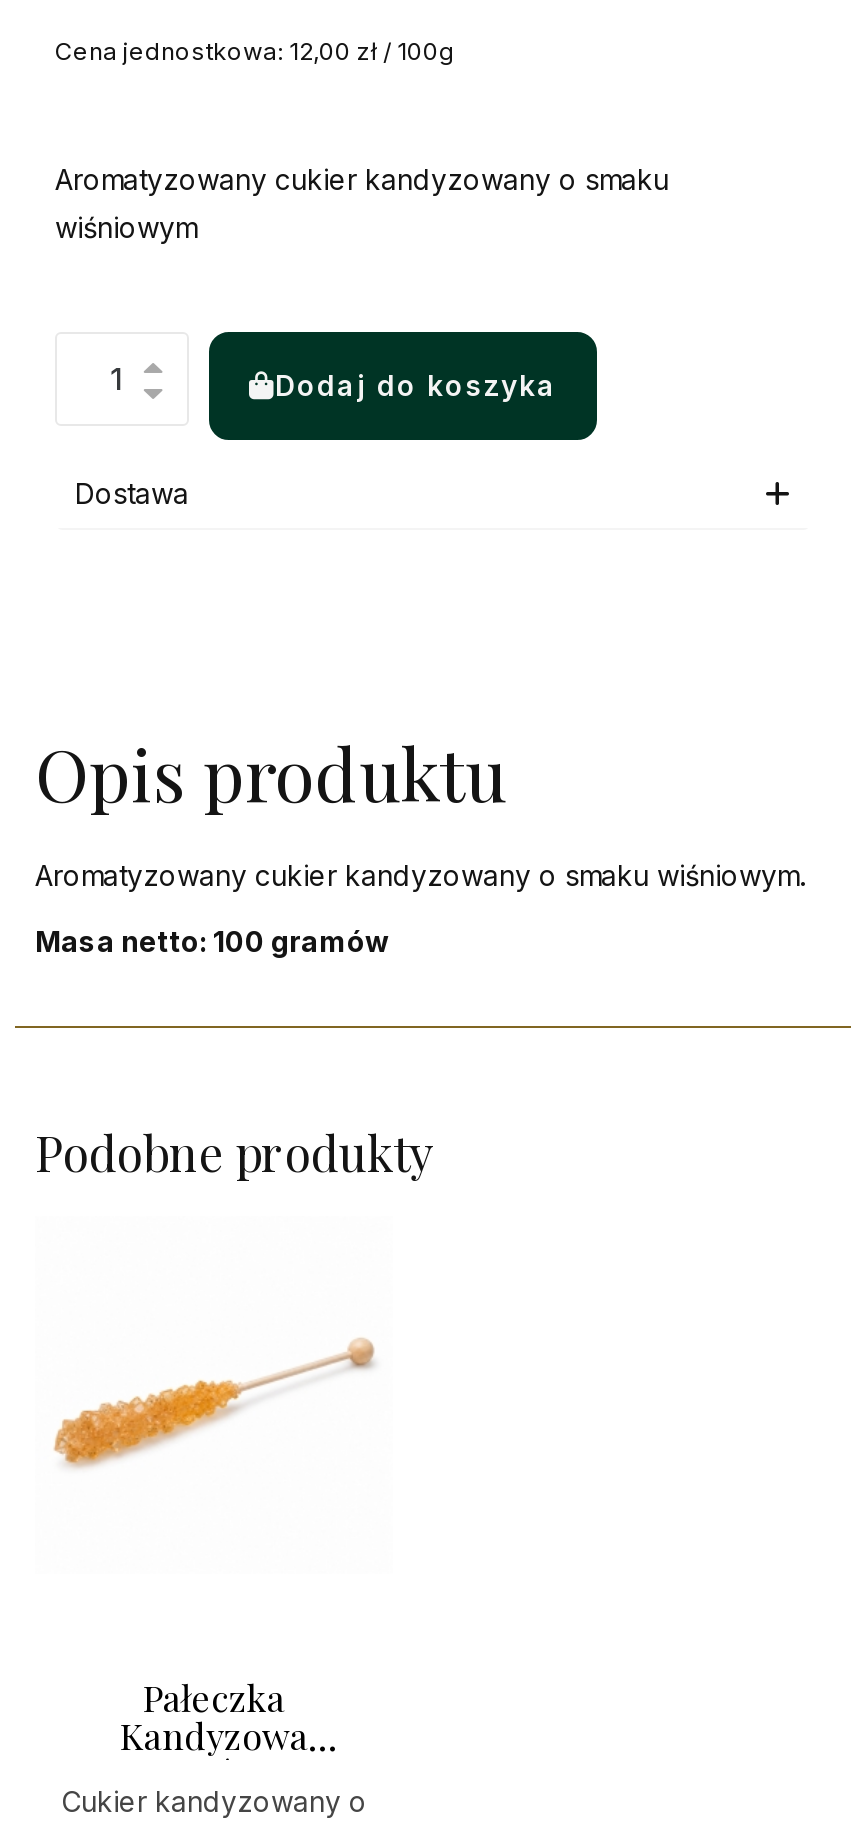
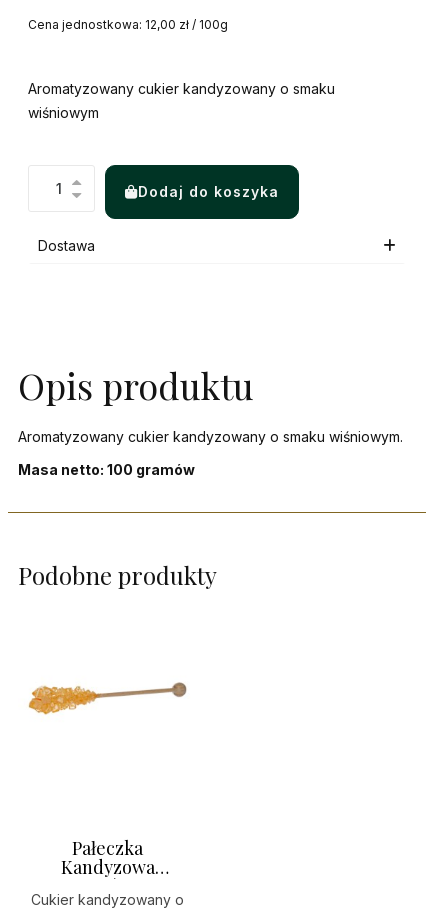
- [image]
+ [image]
